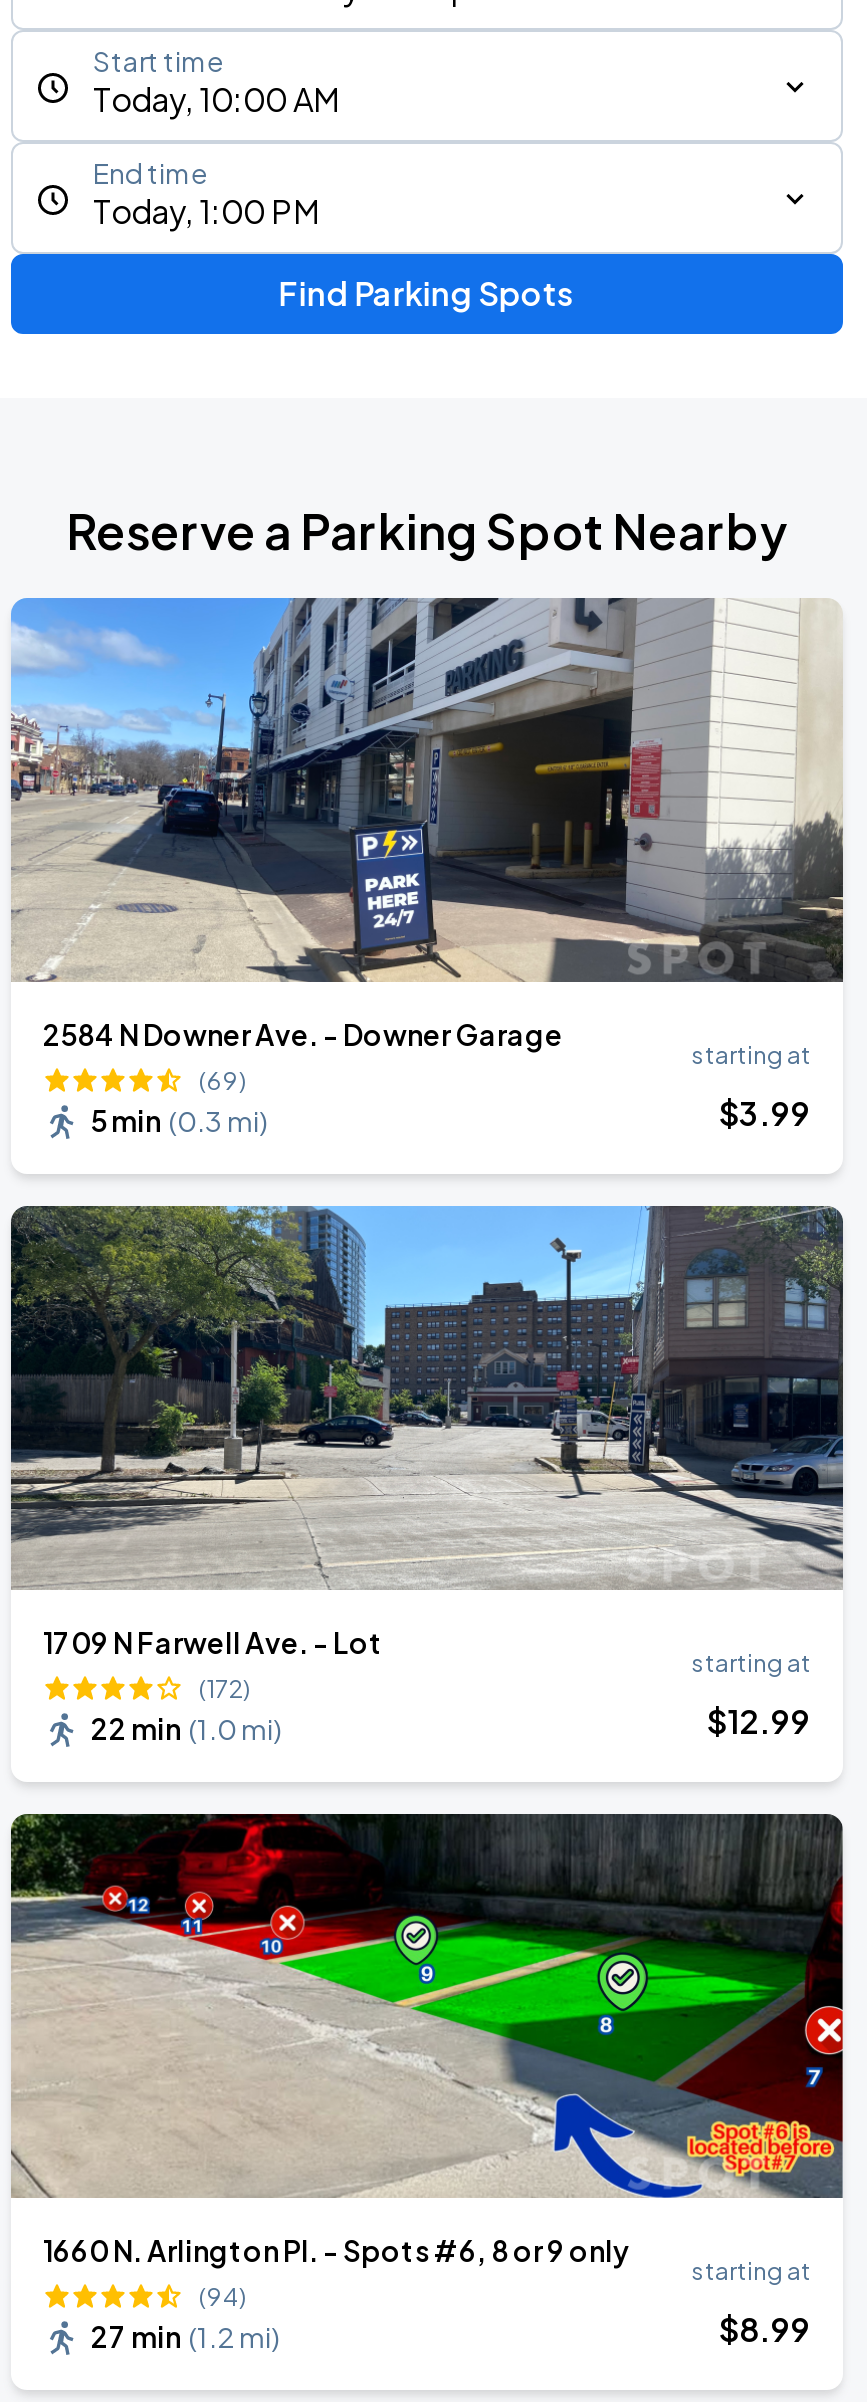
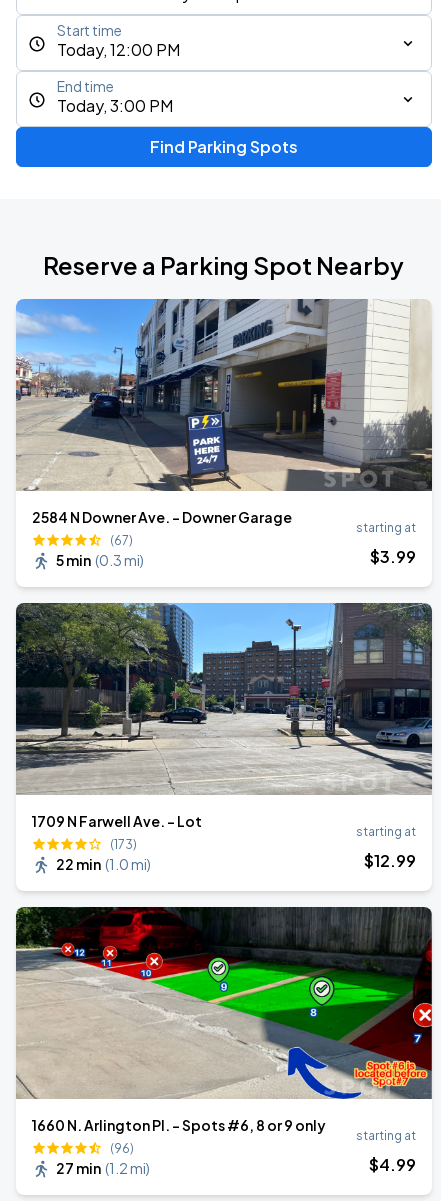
- Today, 10:00 AM
+ Today, 12:00 PM

- Today, 1:00 PM
+ Today, 3:00 PM

- (69)
+ (67)

- (172)
+ (173)

- (94)
+ (96)

- $8.99
+ $4.99
